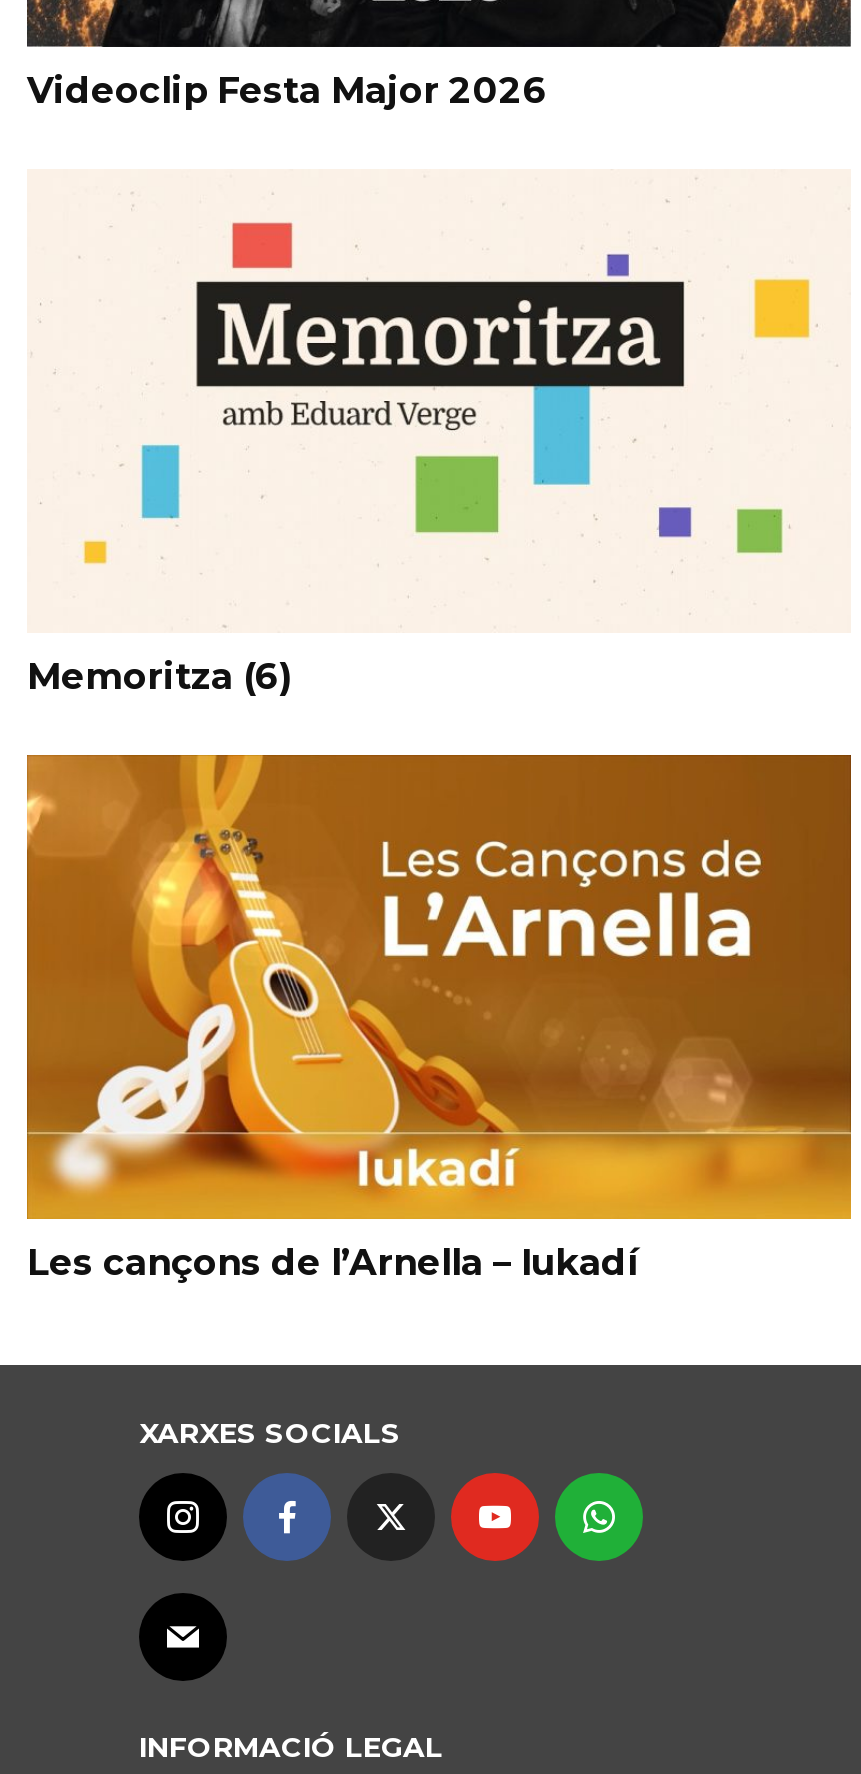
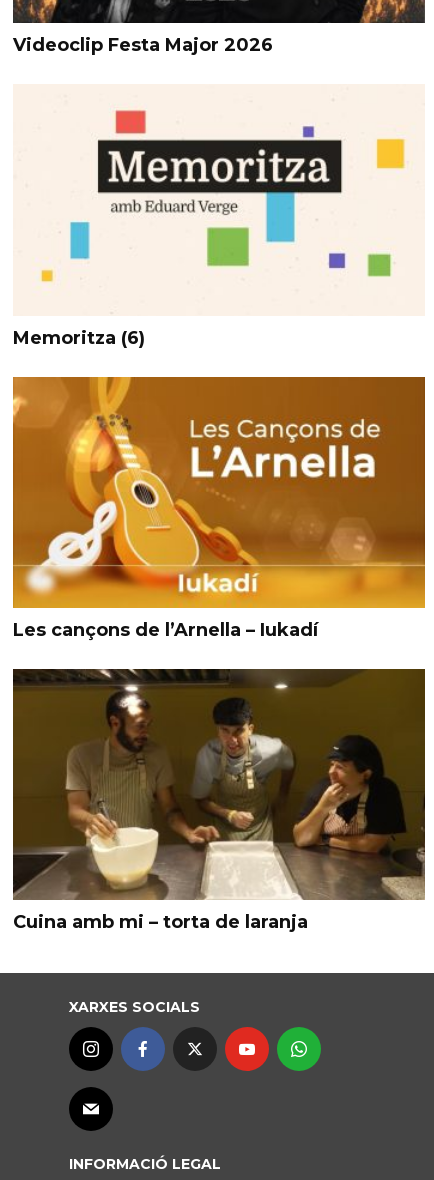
+ [image]
+ Cuina amb mi – torta de laranja
